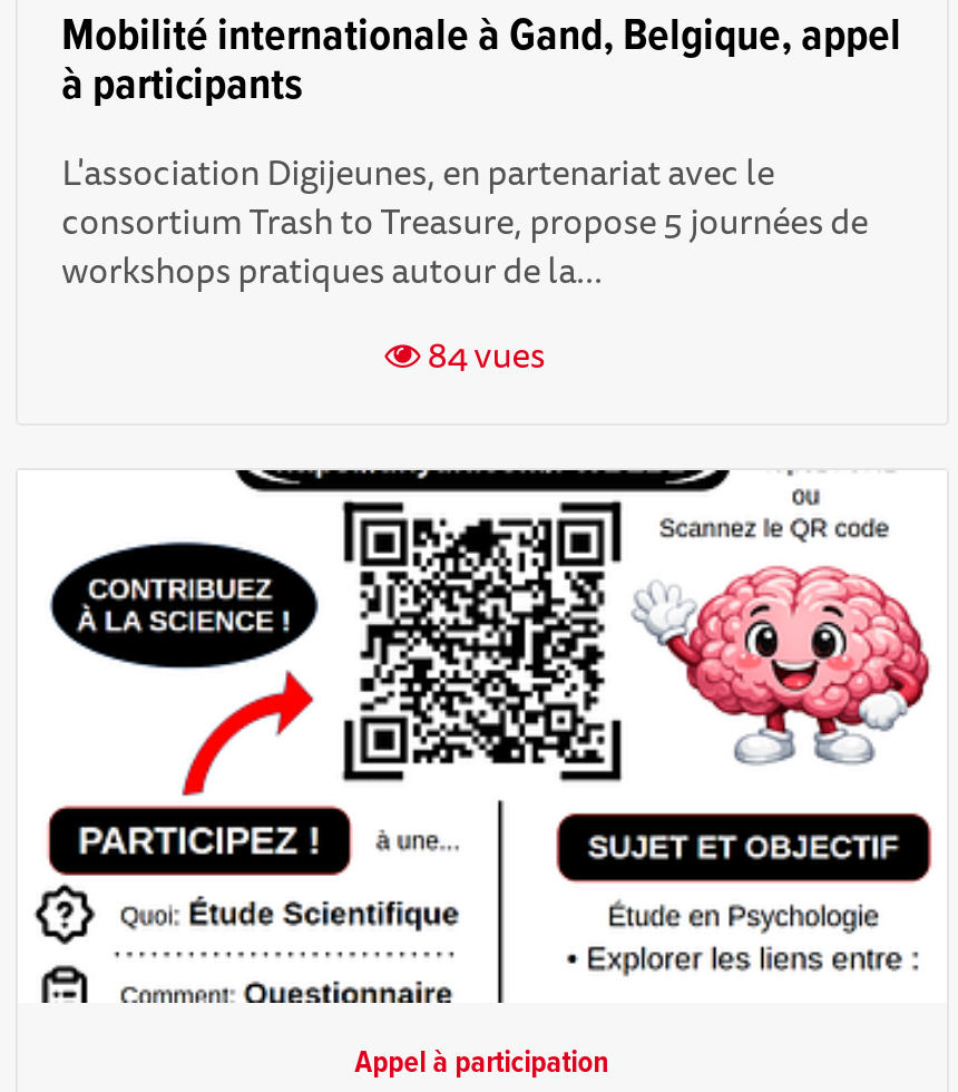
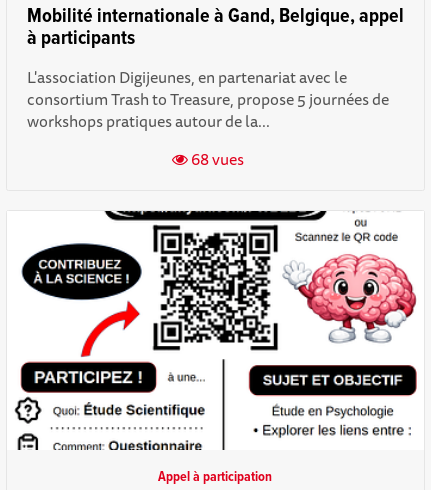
- 84 vues
+ 68 vues
